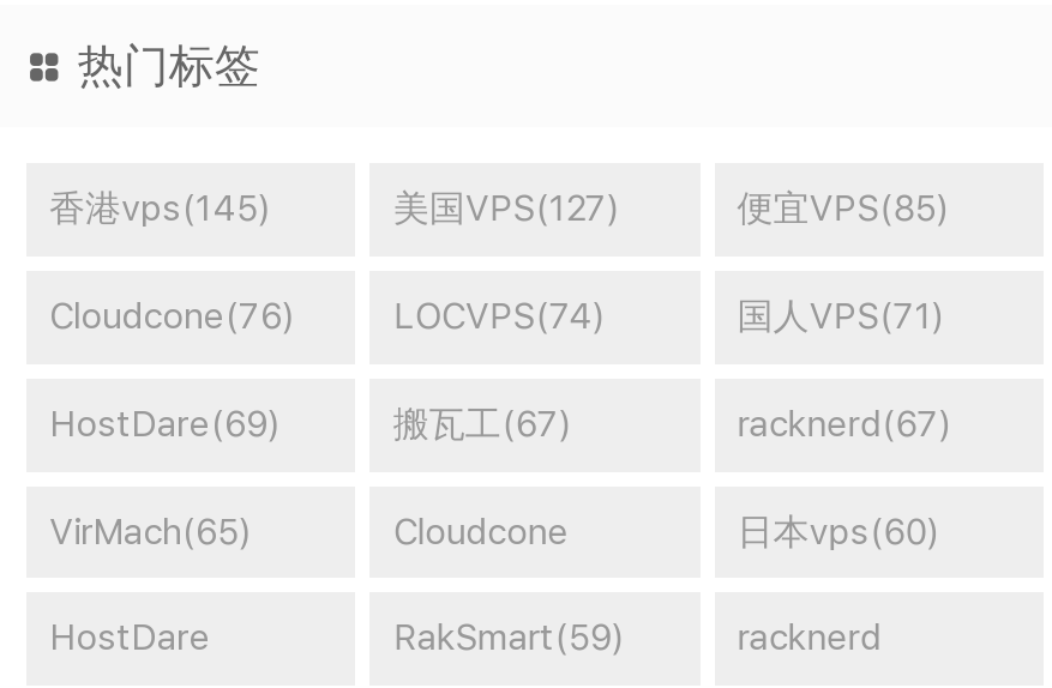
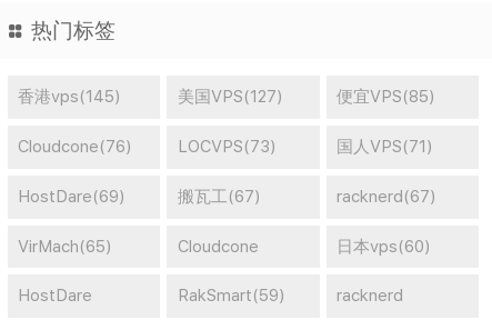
- LOCVPS(74)
+ LOCVPS(73)
